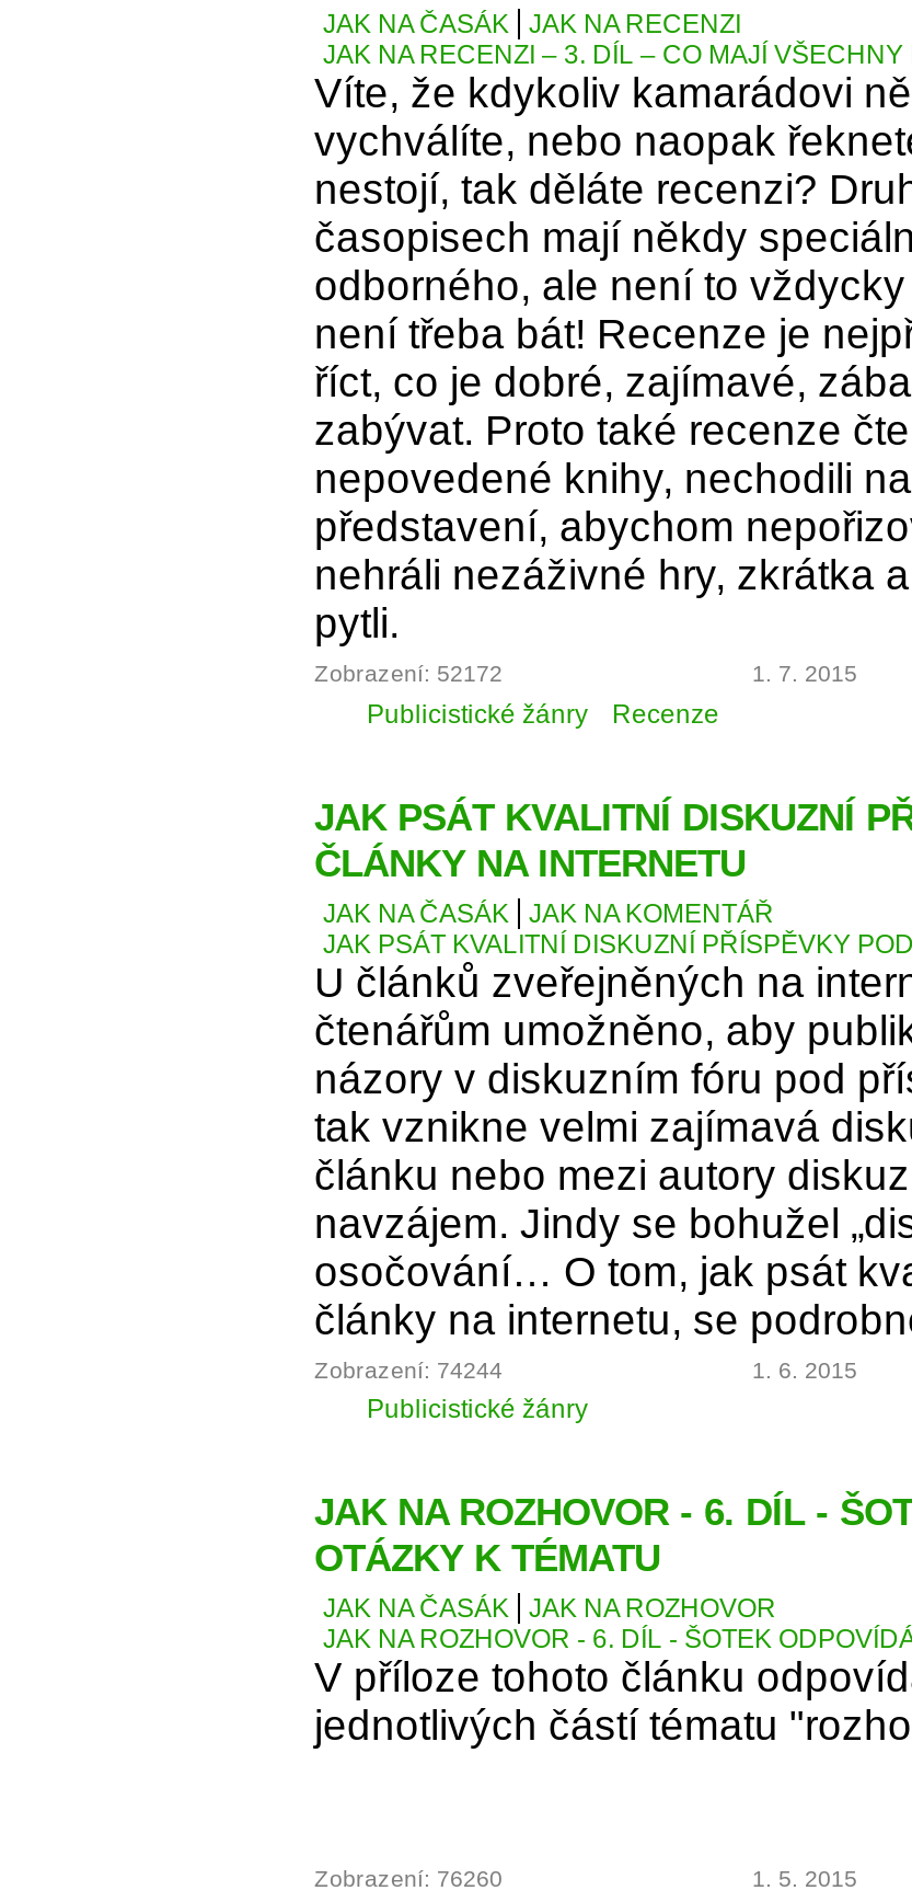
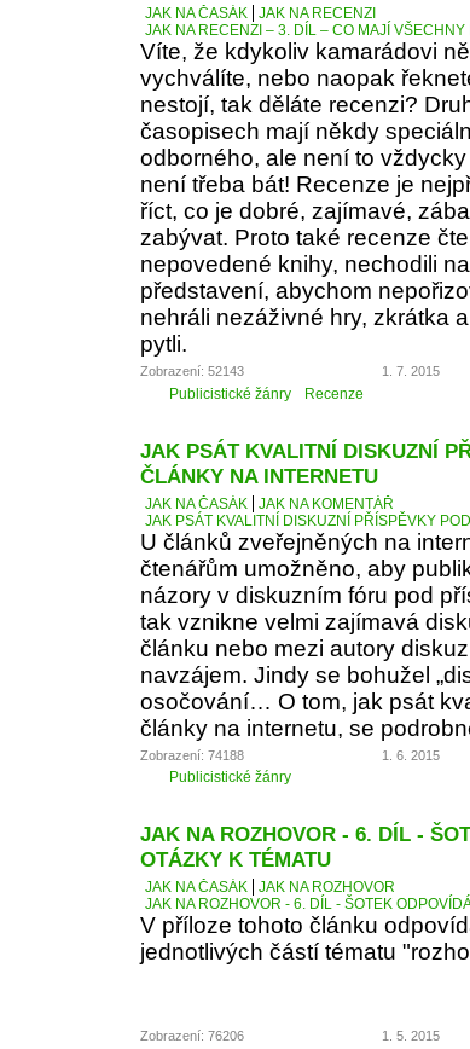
- Zobrazení: 52172
+ Zobrazení: 52143

- Zobrazení: 74244
+ Zobrazení: 74188

- Zobrazení: 76260
+ Zobrazení: 76206
